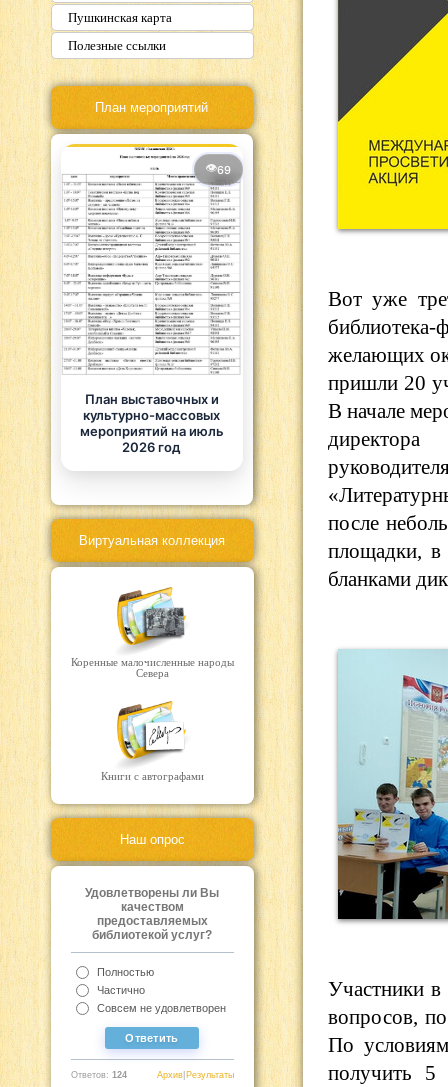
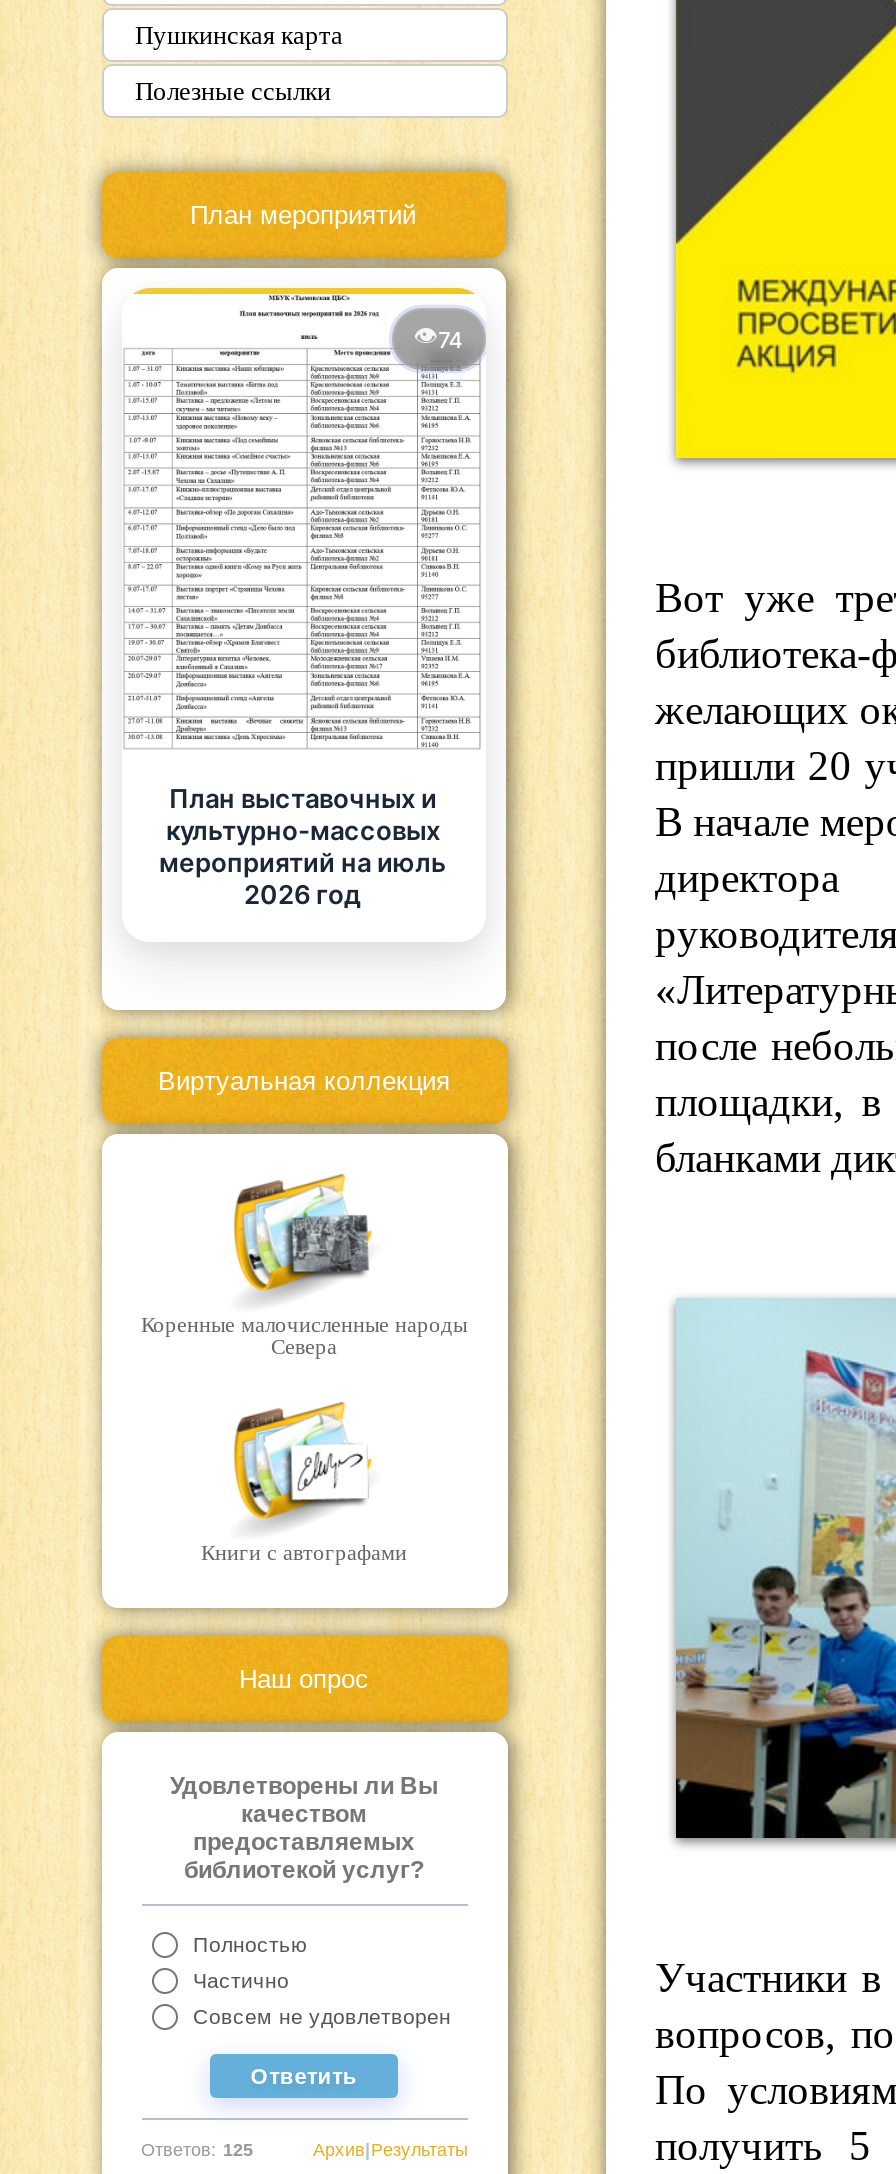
- 69
+ 74

- Ответов: 124
+ Ответов: 125
